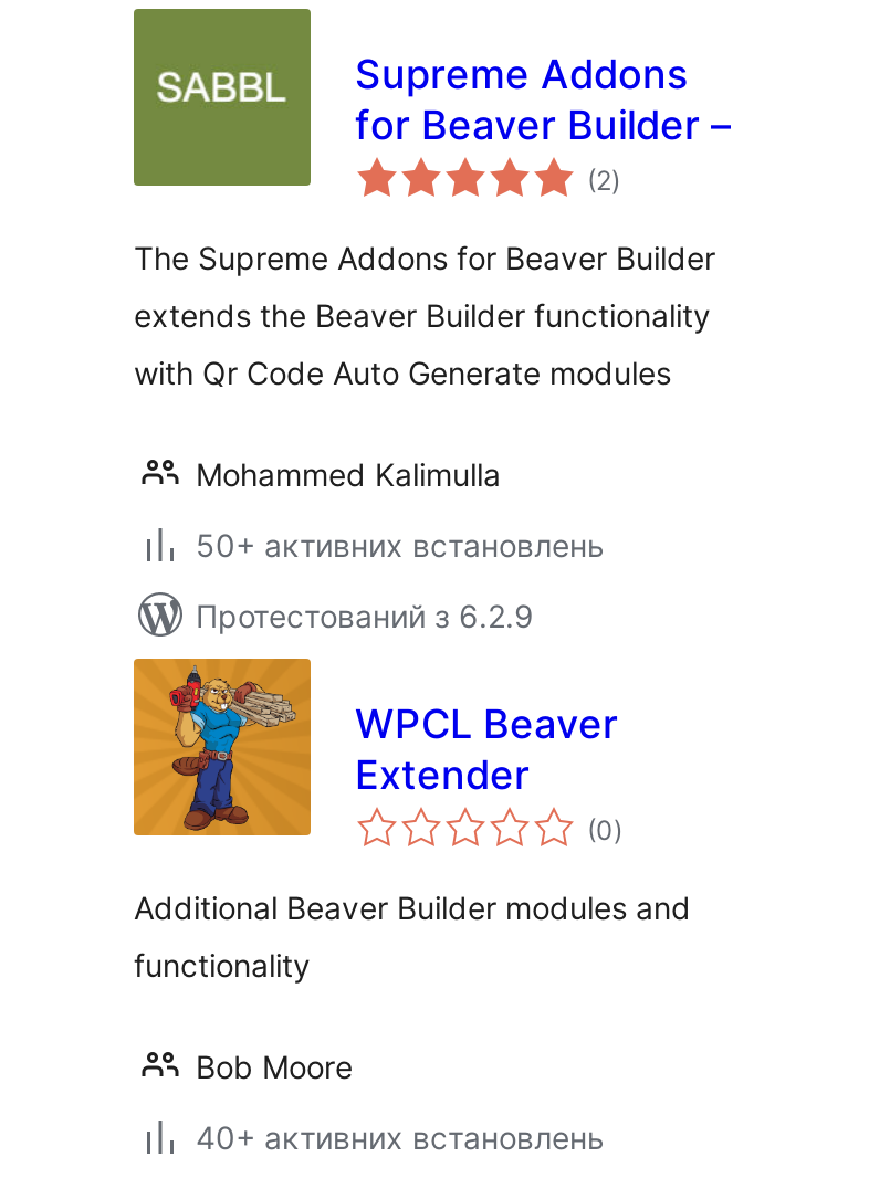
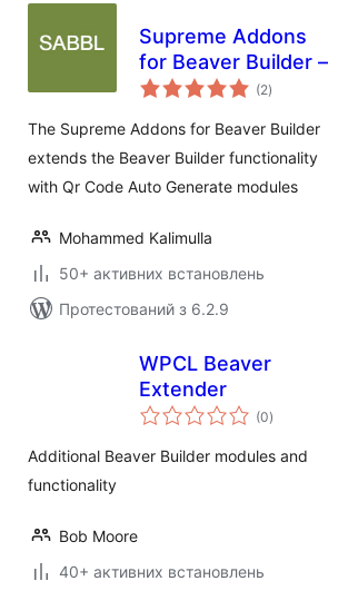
- [image]
